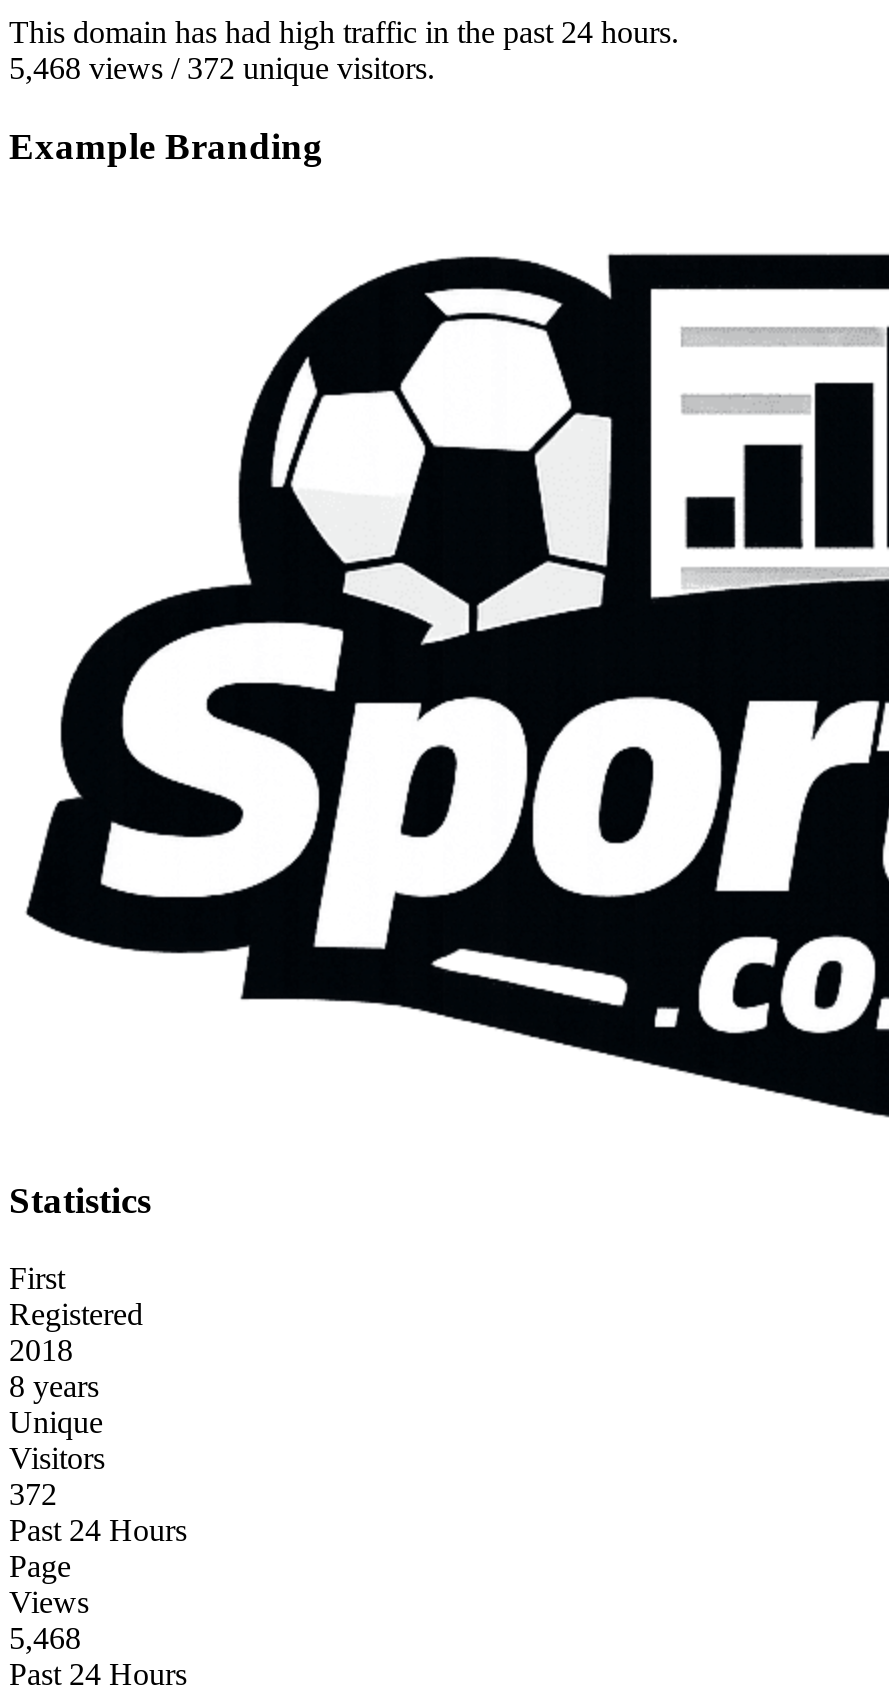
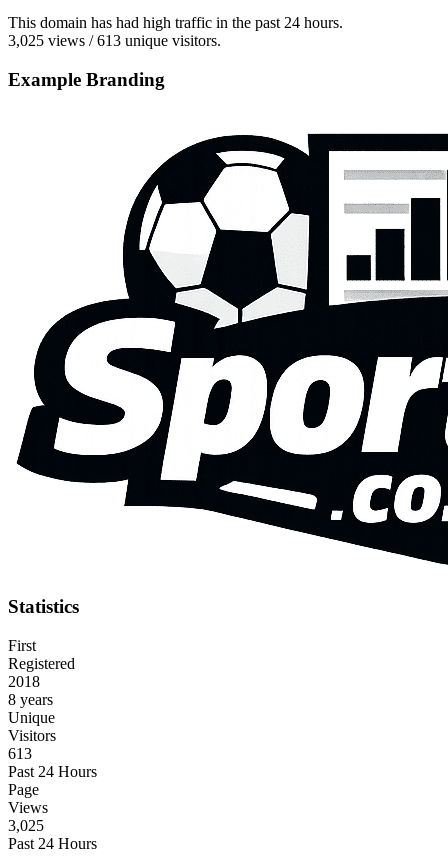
- 5,468 views / 372 unique visitors.
+ 3,025 views / 613 unique visitors.

- 372
+ 613

- 5,468
+ 3,025
